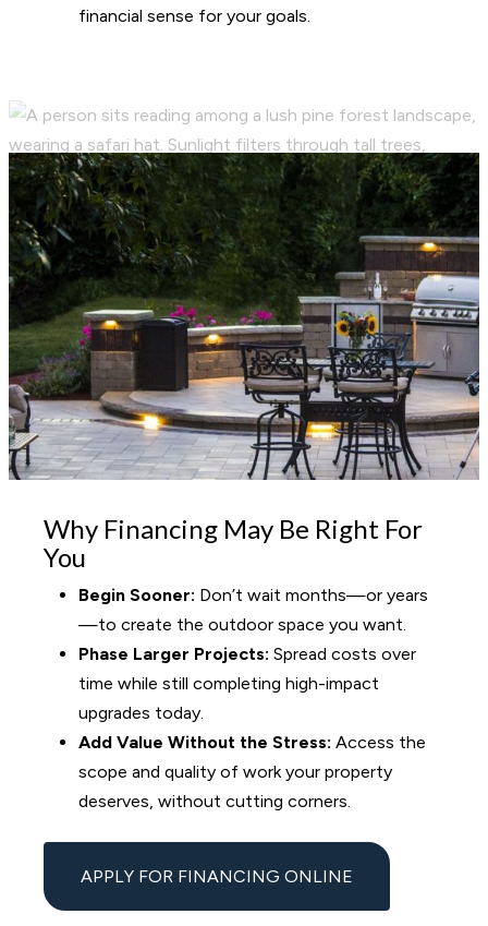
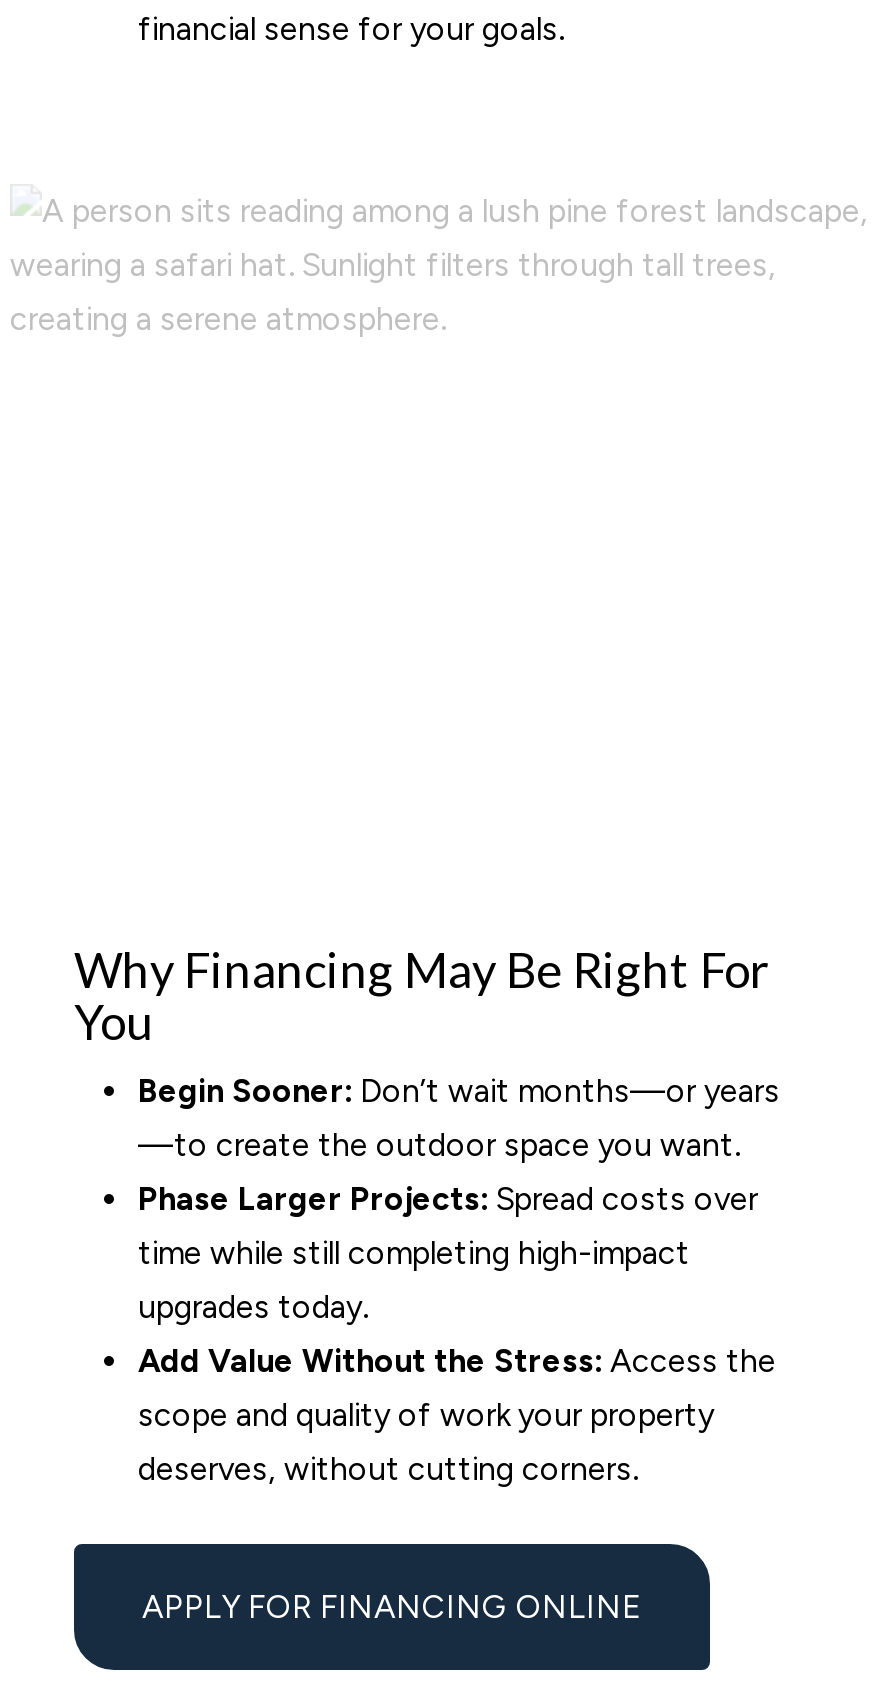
- [image]
